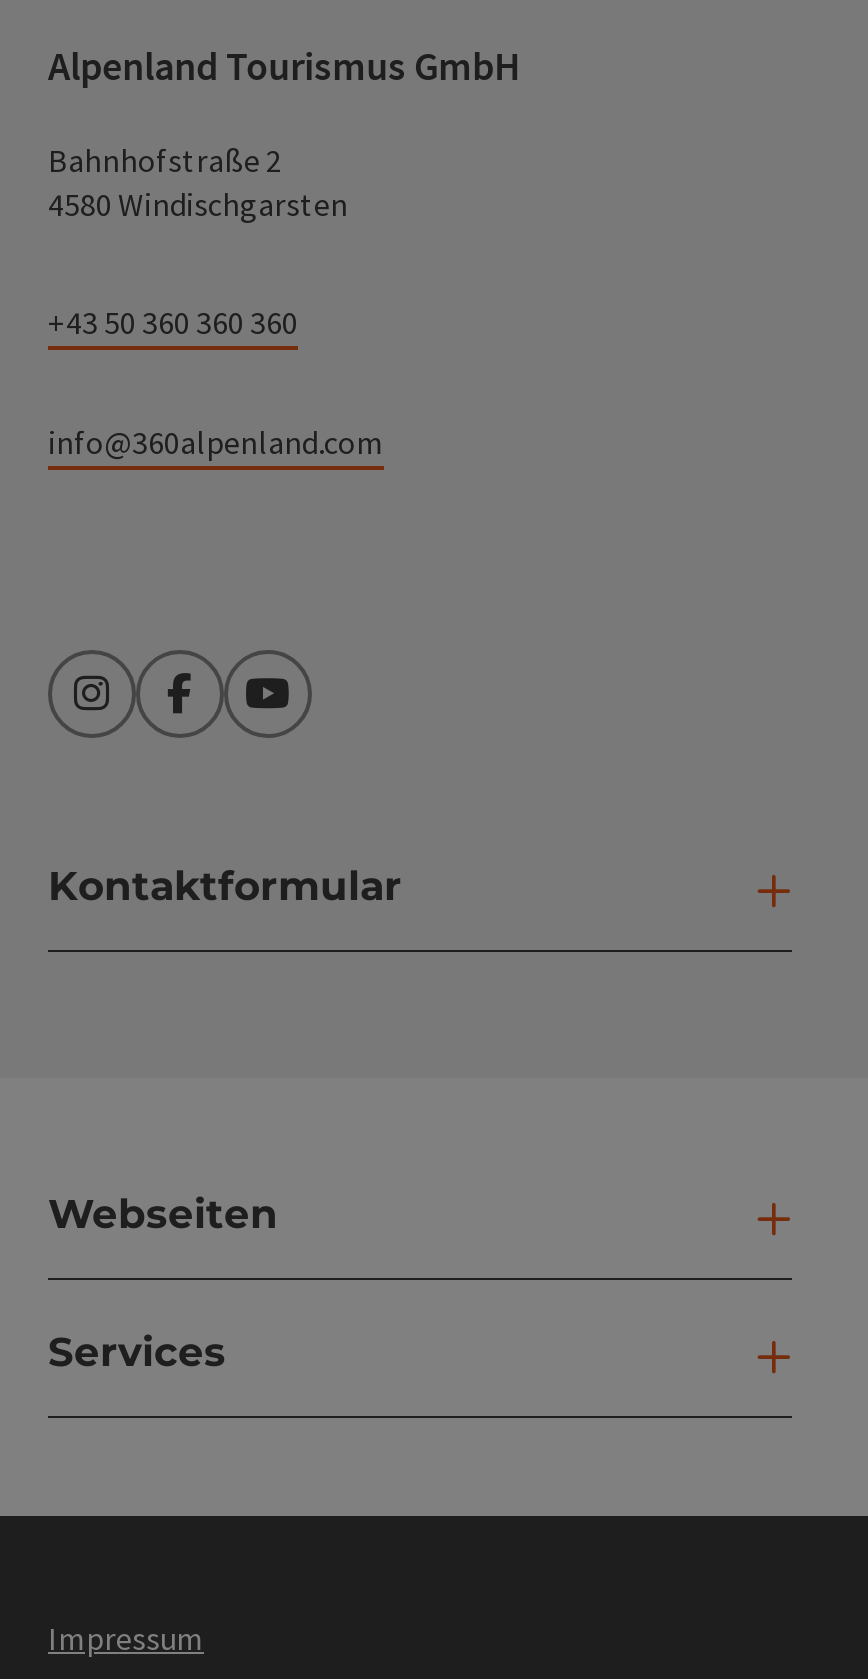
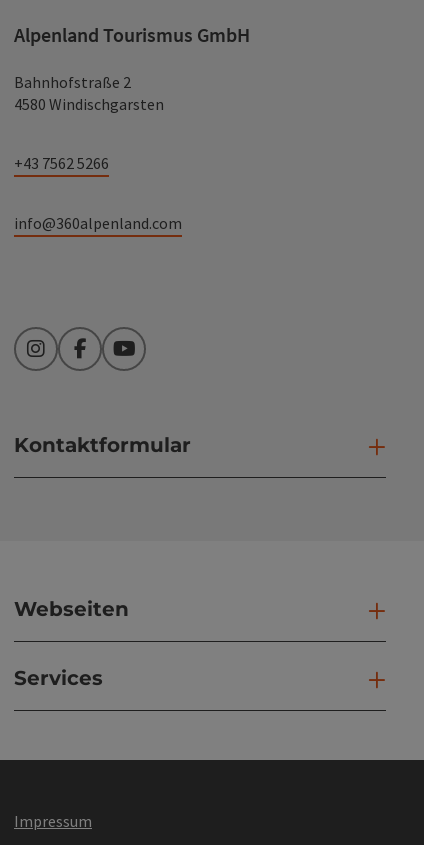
- +43 50 360 360 360
+ +43 7562 5266
